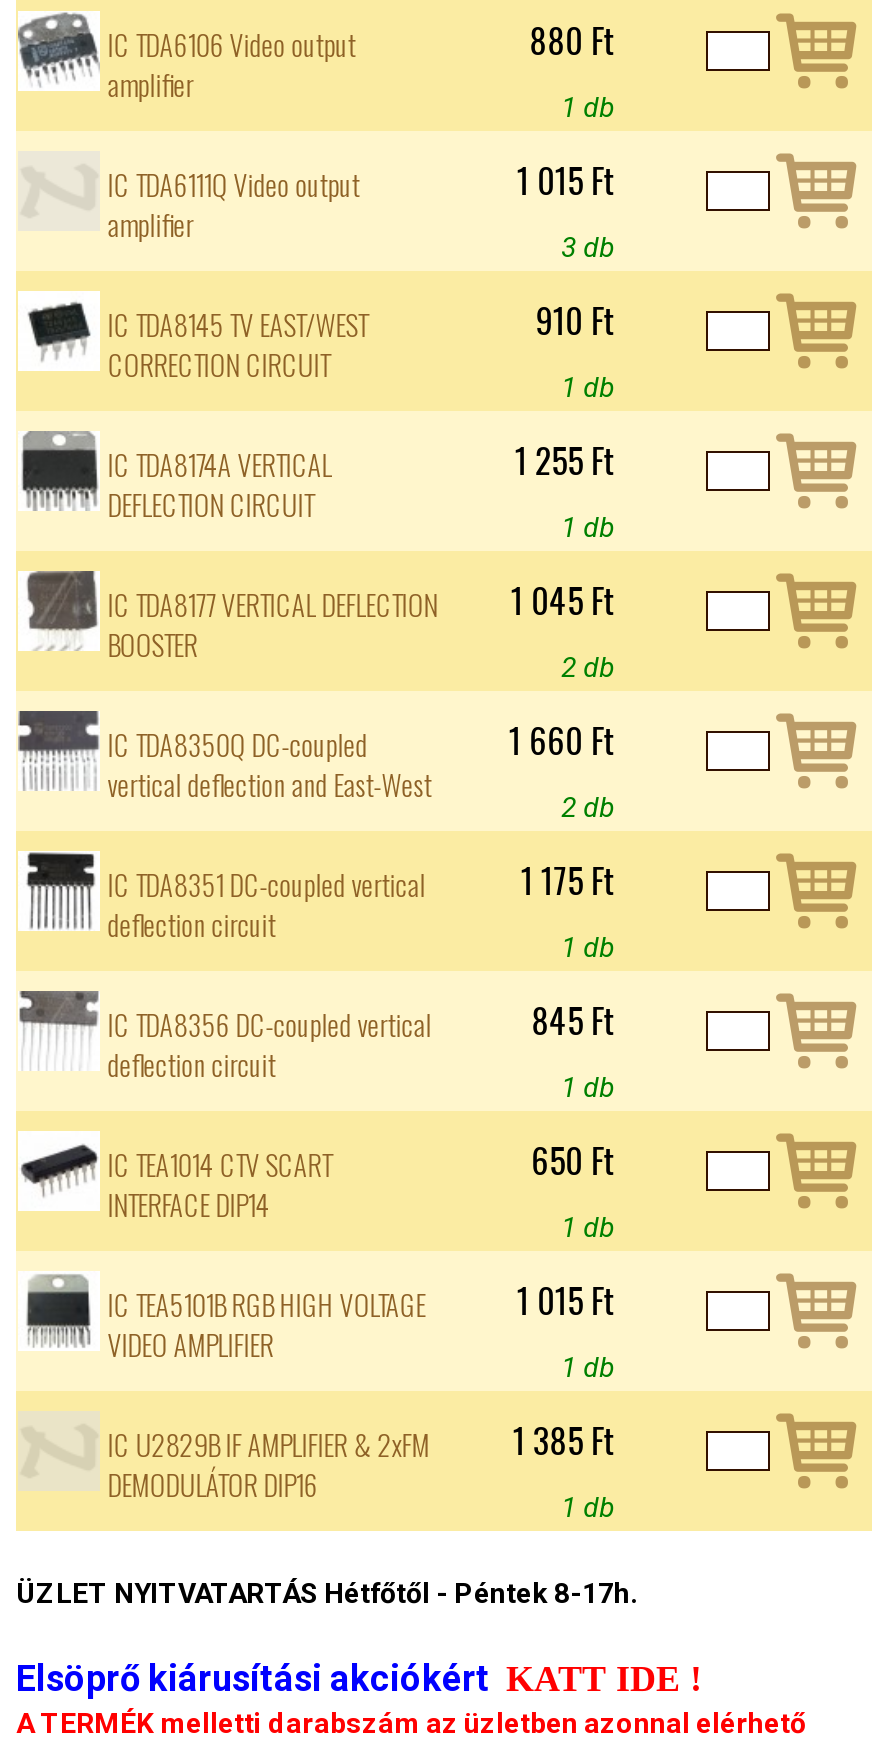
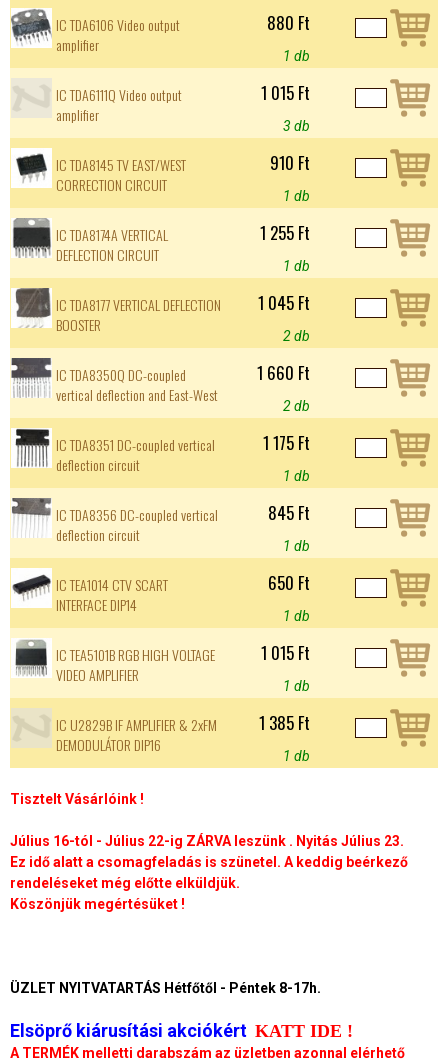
+ Tisztelt Vásárlóink !
+ Július 16-tól - Július 22-ig ZÁRVA leszünk . Nyitás Július 23.
+ Ez idő alatt a csomagfeladás is szünetel. A keddig beérkező
+ rendeléseket még előtte elküldjük.
+ Köszönjük megértésüket !
